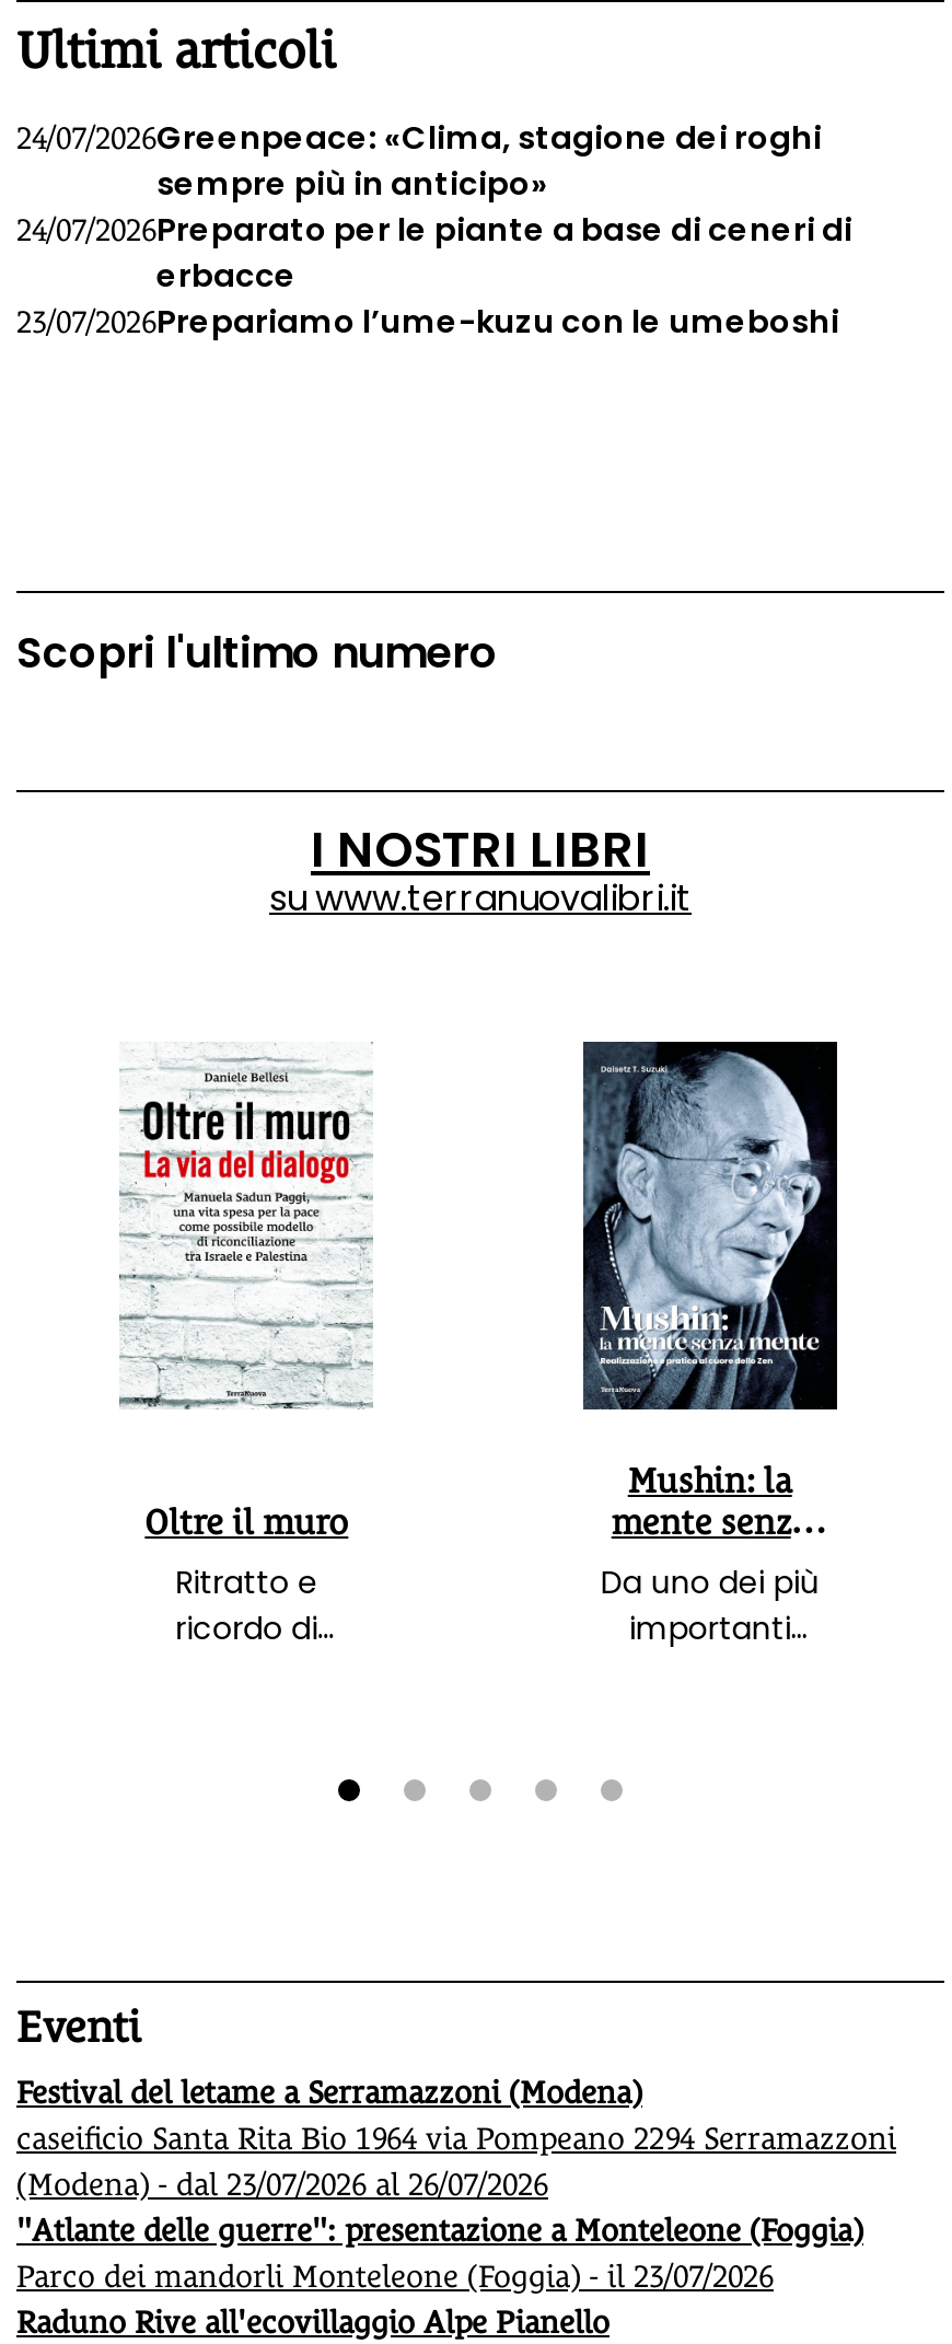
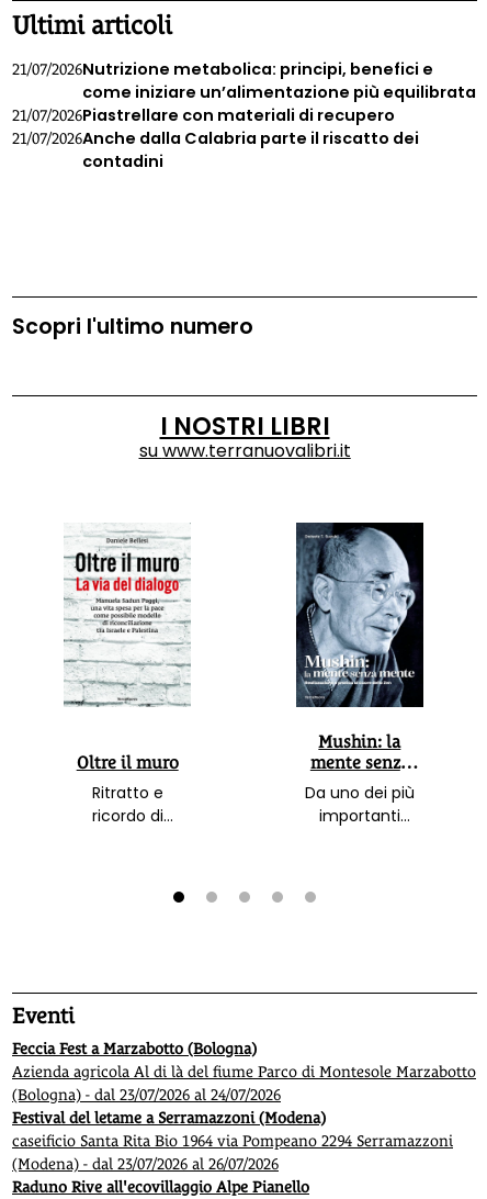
- 24/07/2026Greenpeace: «Clima, stagione dei roghi
- sempre più in anticipo»
- 24/07/2026Preparato per le piante a base di ceneri di
- erbacce
- 23/07/2026Prepariamo l’ume-kuzu con le umeboshi
+ 21/07/2026Nutrizione metabolica: principi, benefici e
+ come iniziare un’alimentazione più equilibrata
+ 21/07/2026Piastrellare con materiali di recupero
+ 21/07/2026Anche dalla Calabria parte il riscatto dei
+ contadini

+ Feccia Fest a Marzabotto (Bologna)
+ Azienda agricola Al di là del fiume Parco di Montesole Marzabotto
+ (Bologna) - dal 23/07/2026 al 24/07/2026

moved down: Festival del letame a Serramazzoni (Modena) | caseificio Santa Rita Bio 1964 via Pompeano 2294 Serramazzoni | (Modena) - dal 23/07/2026 al 26/07/2026

- "Atlante delle guerre": presentazione a Monteleone (Foggia)
- Parco dei mandorli Monteleone (Foggia) - il 23/07/2026
